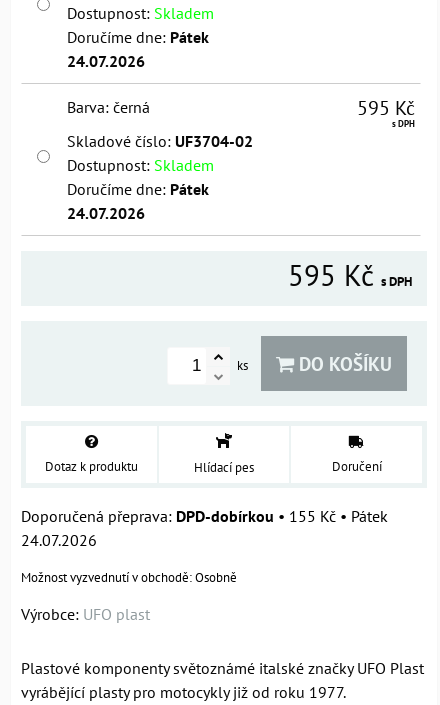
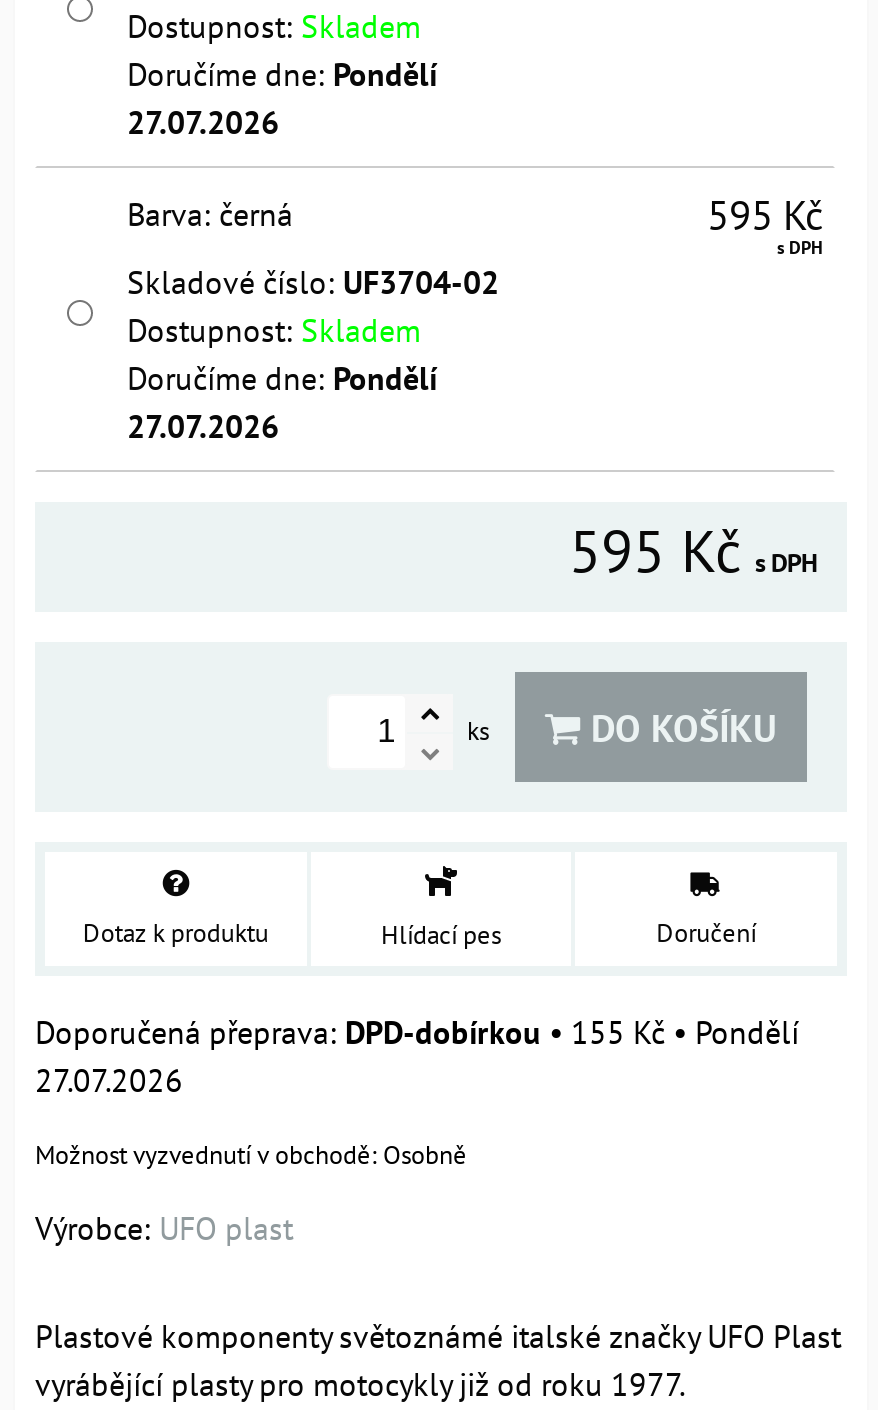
- Doručíme dne: Pátek
+ Doručíme dne: Pondělí

- 24.07.2026
+ 27.07.2026

- Doručíme dne: Pátek
+ Doručíme dne: Pondělí

- 24.07.2026
+ 27.07.2026

- DPD-dobírkou • 155 Kč • Pátek
+ DPD-dobírkou • 155 Kč • Pondělí

- 24.07.2026
+ 27.07.2026
